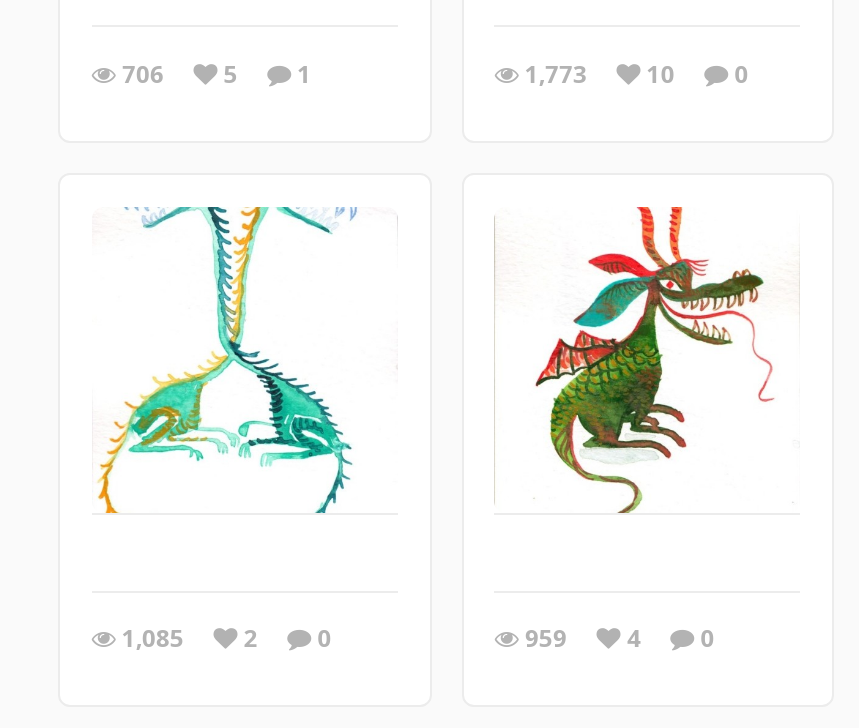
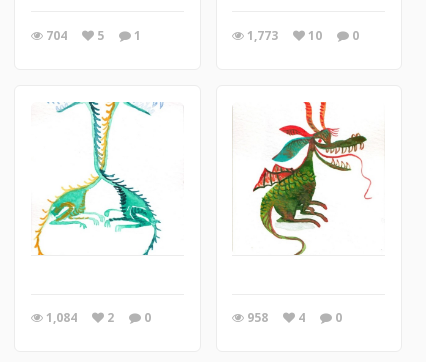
- 706 5 1
+ 704 5 1

- 1,085 2 0
+ 1,084 2 0

- 959 4 0
+ 958 4 0
